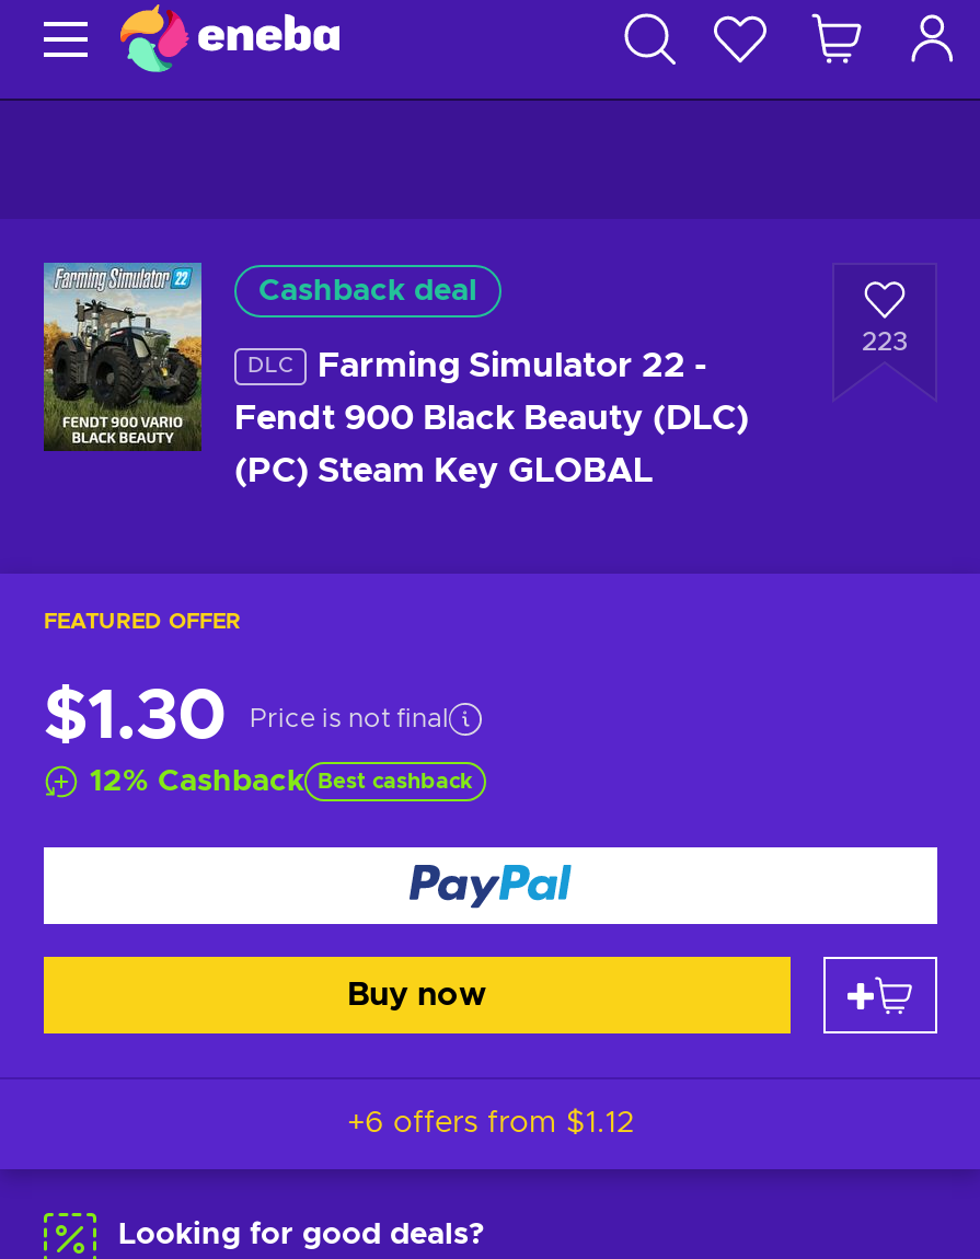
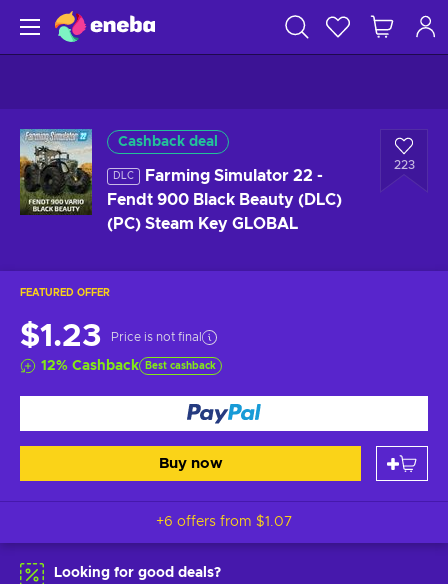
- $1.30 Price is not final
+ $1.23 Price is not final

- +6 offers from $1.12
+ +6 offers from $1.07
